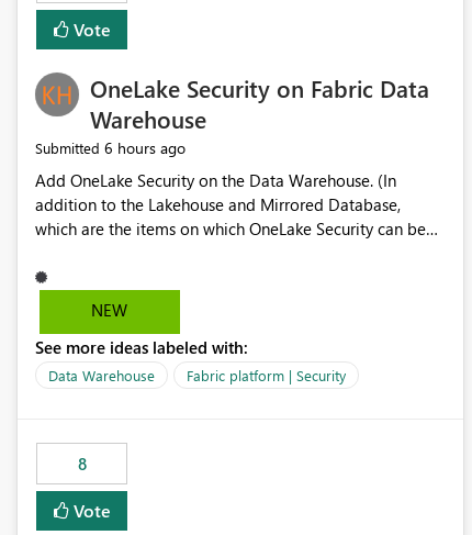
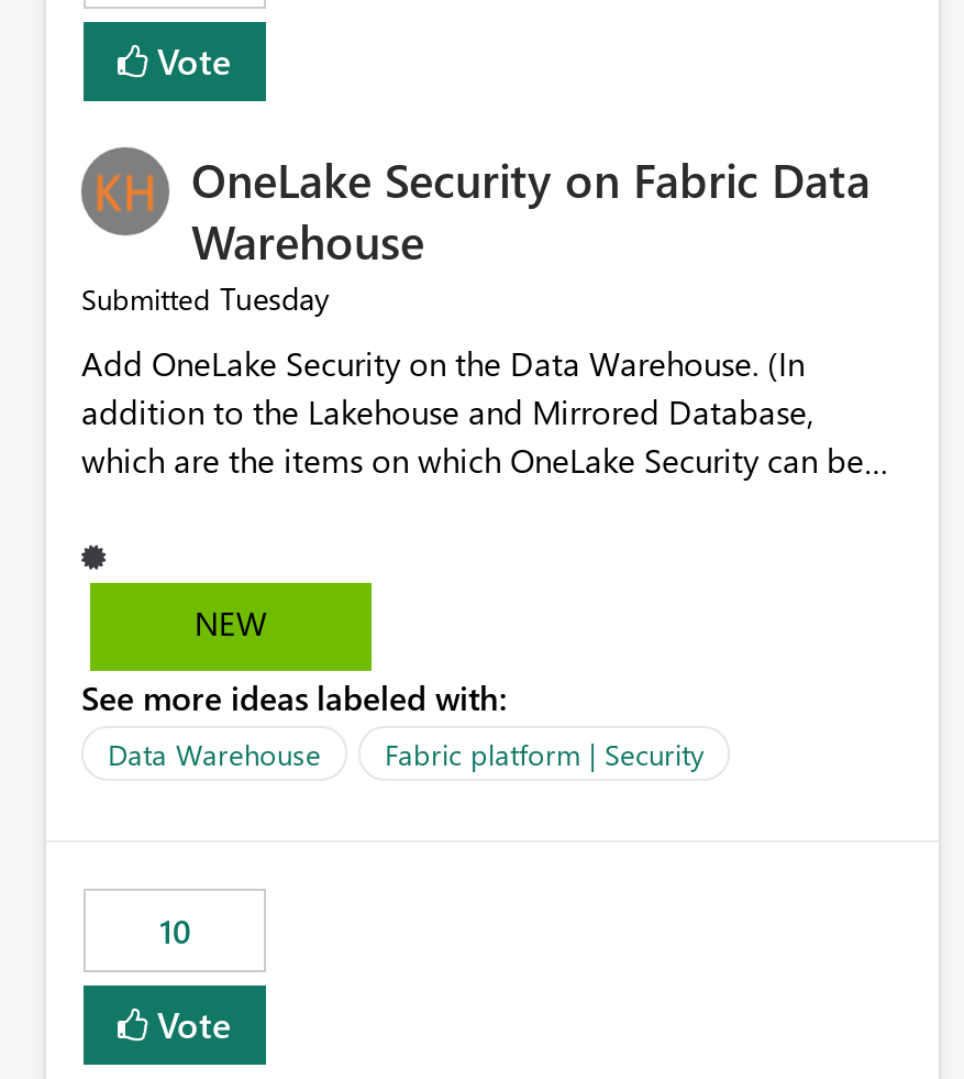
- Submitted 6 hours ago
+ Submitted Tuesday

- 8
+ 10
